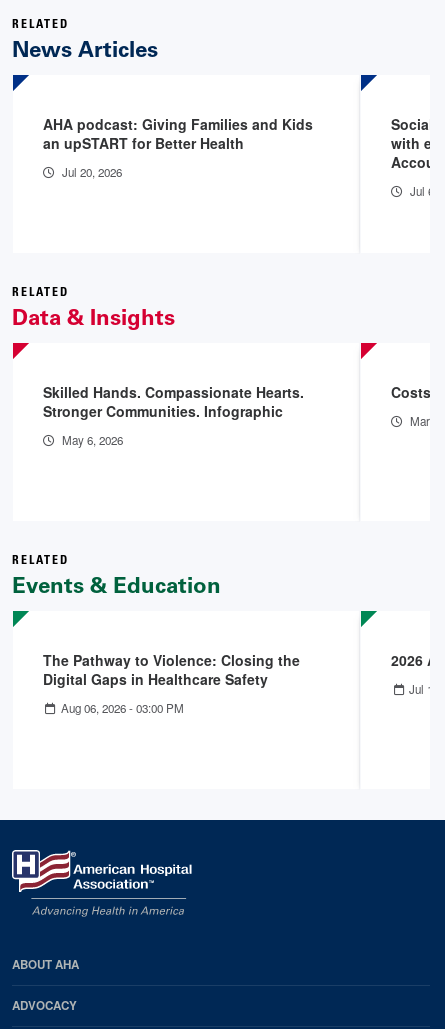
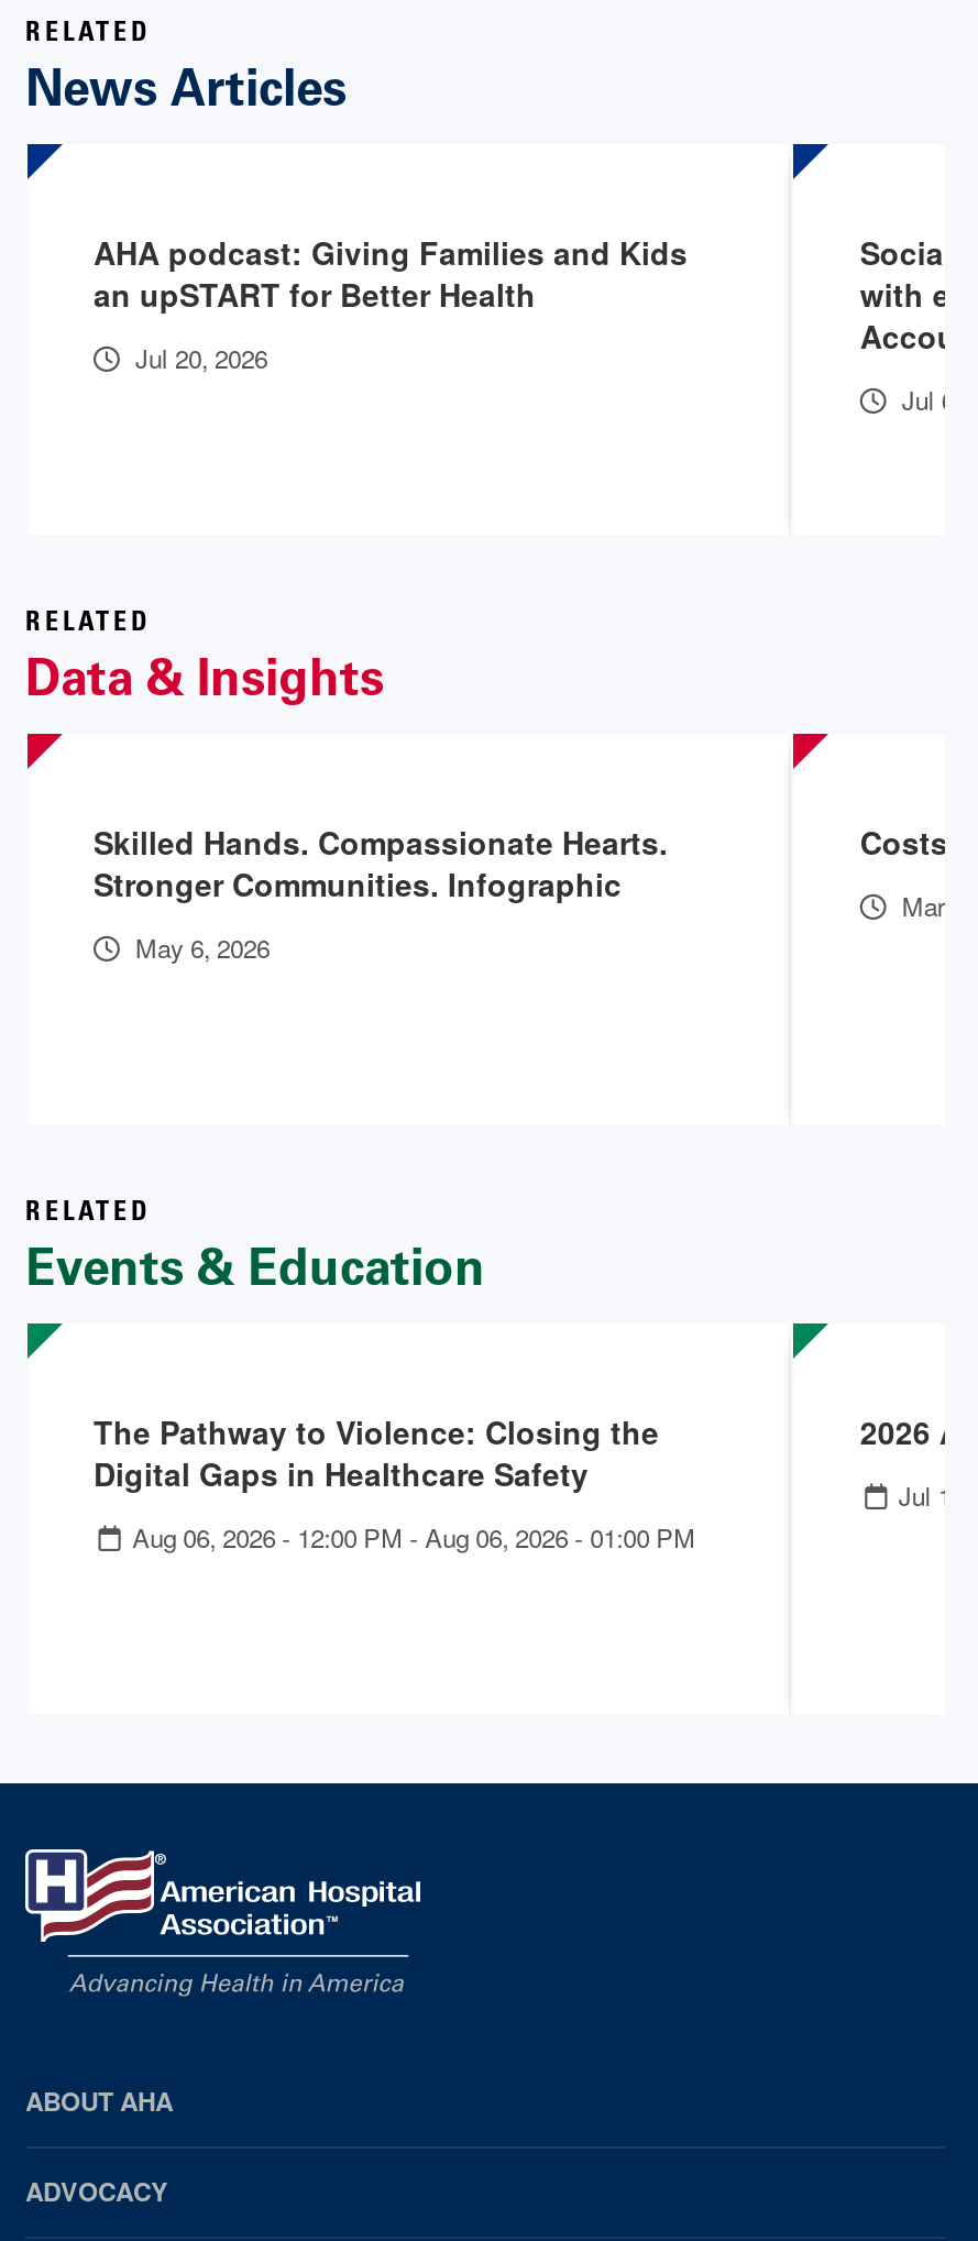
- Aug 06, 2026 - 03:00 PM
+ Aug 06, 2026 - 12:00 PM - Aug 06, 2026 - 01:00 PM
